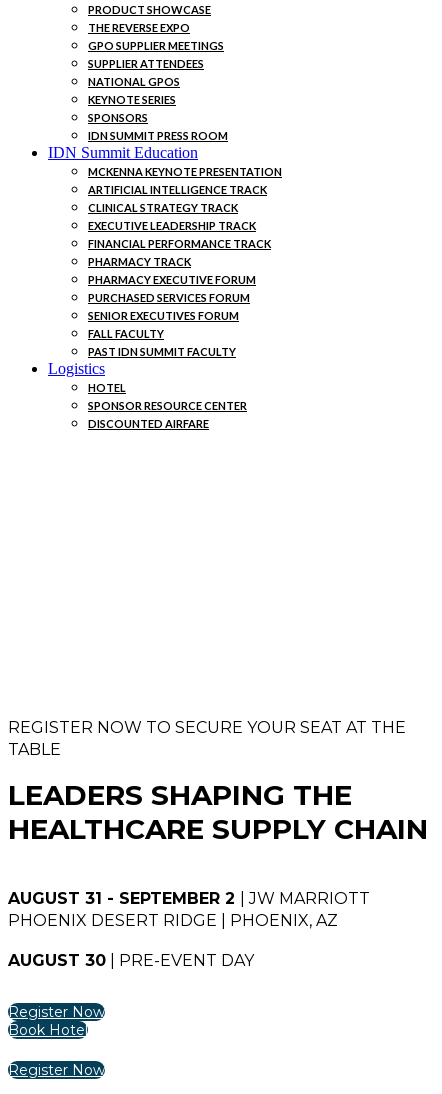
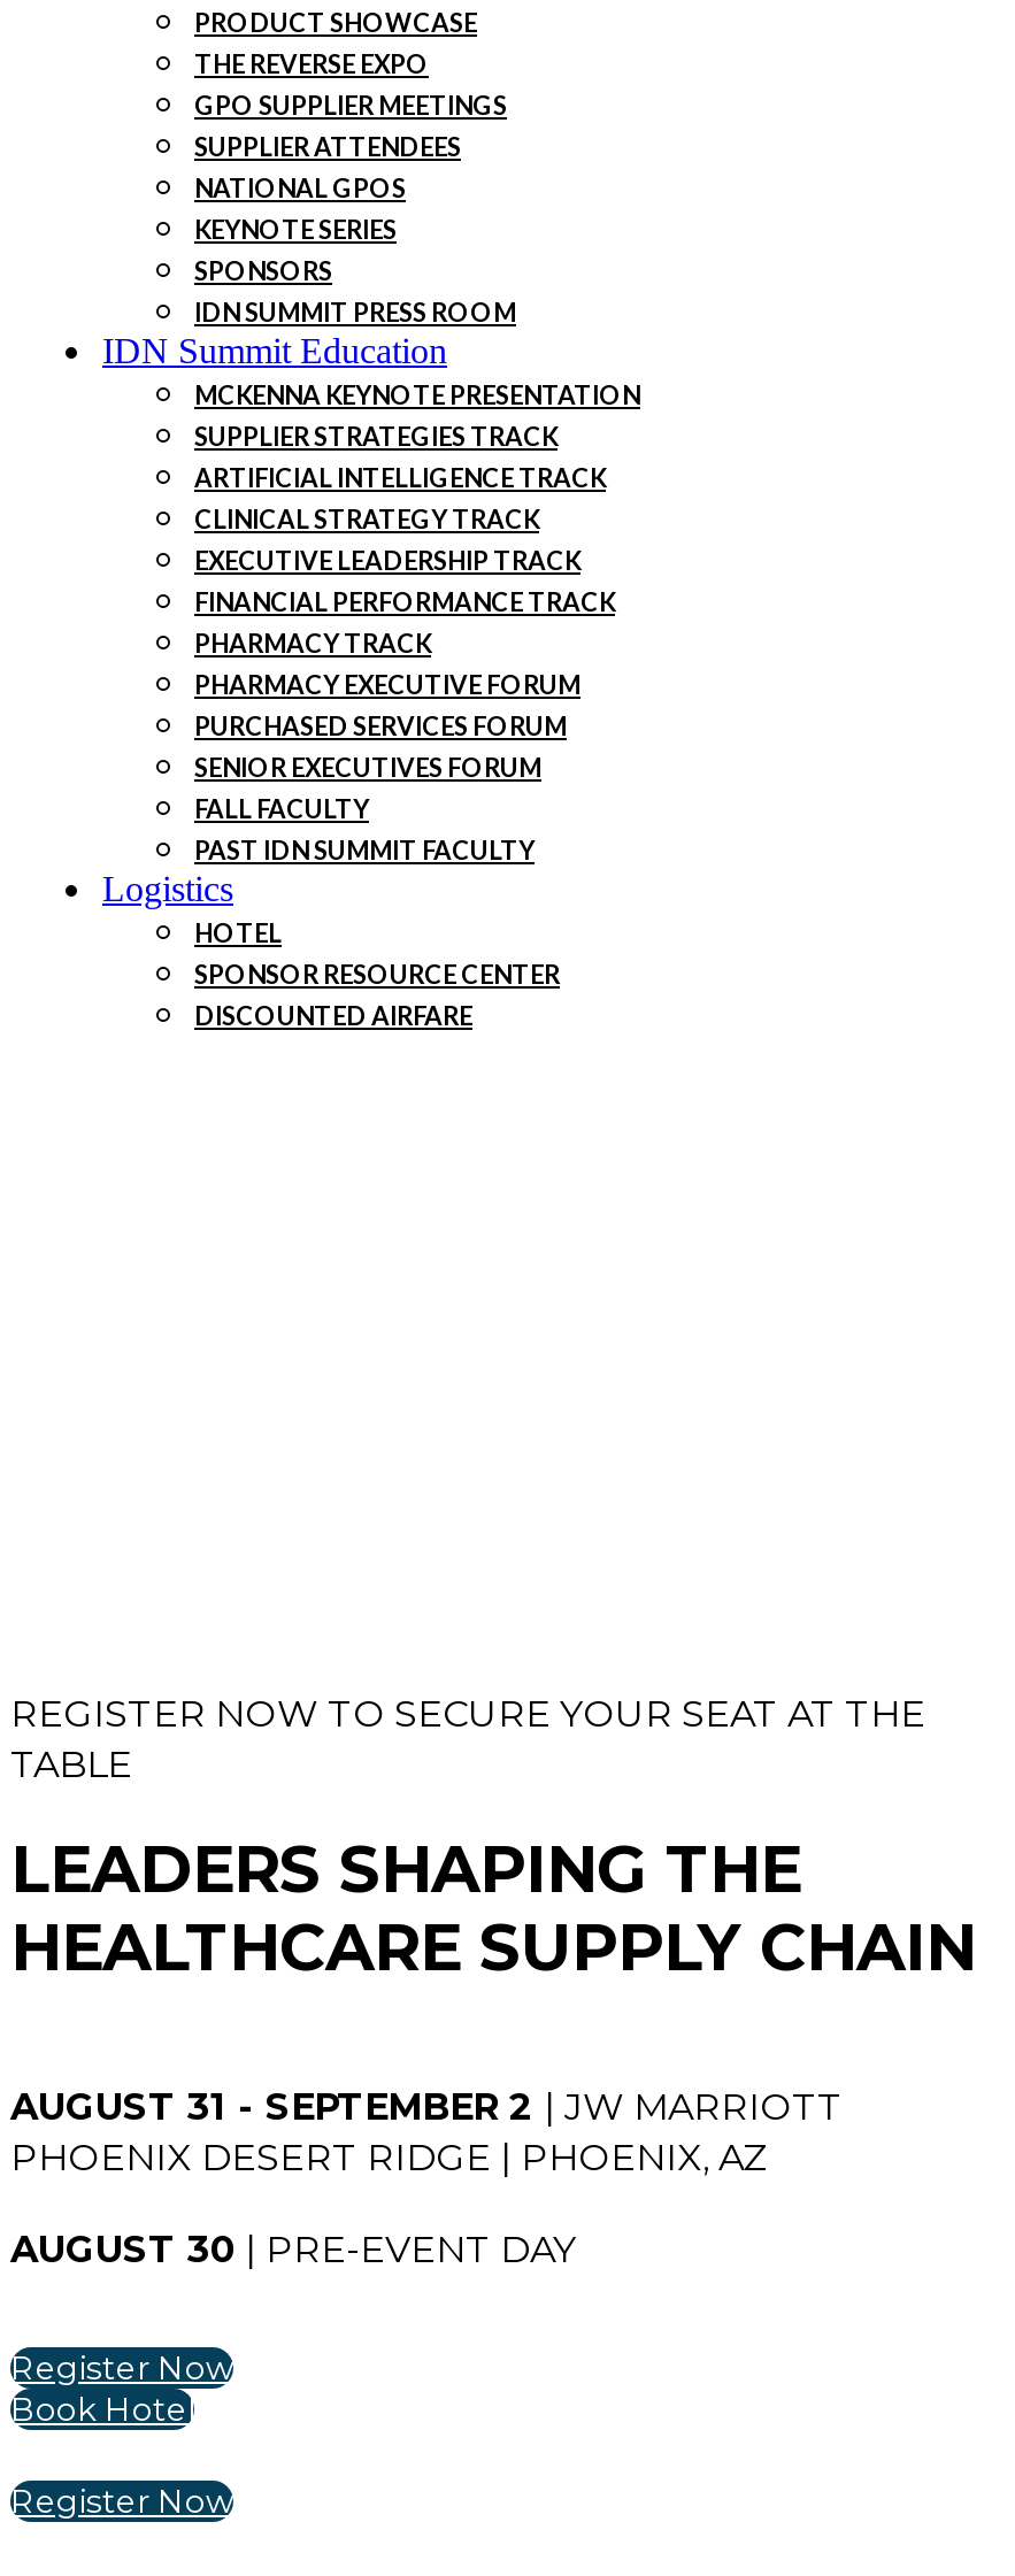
+ SUPPLIER STRATEGIES TRACK
